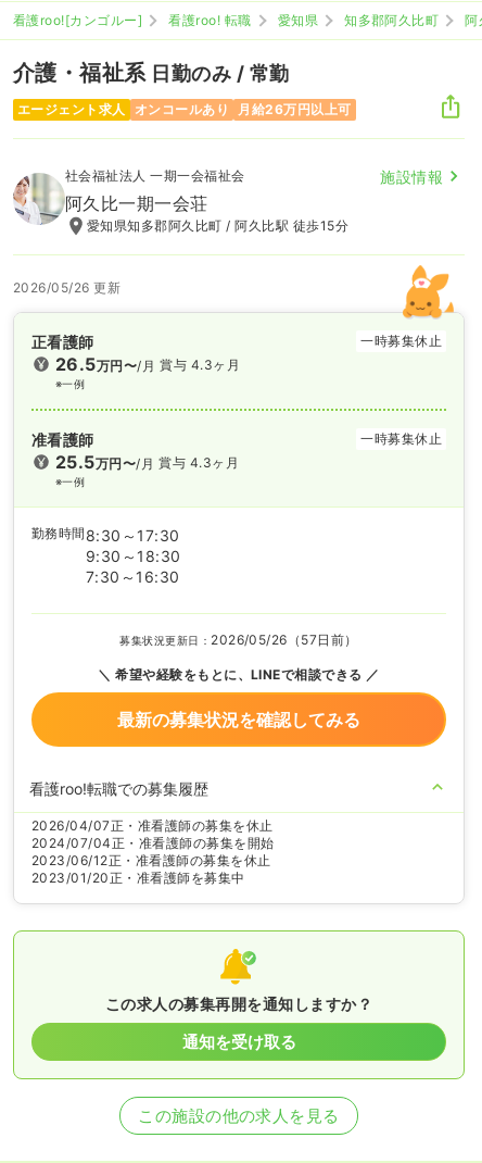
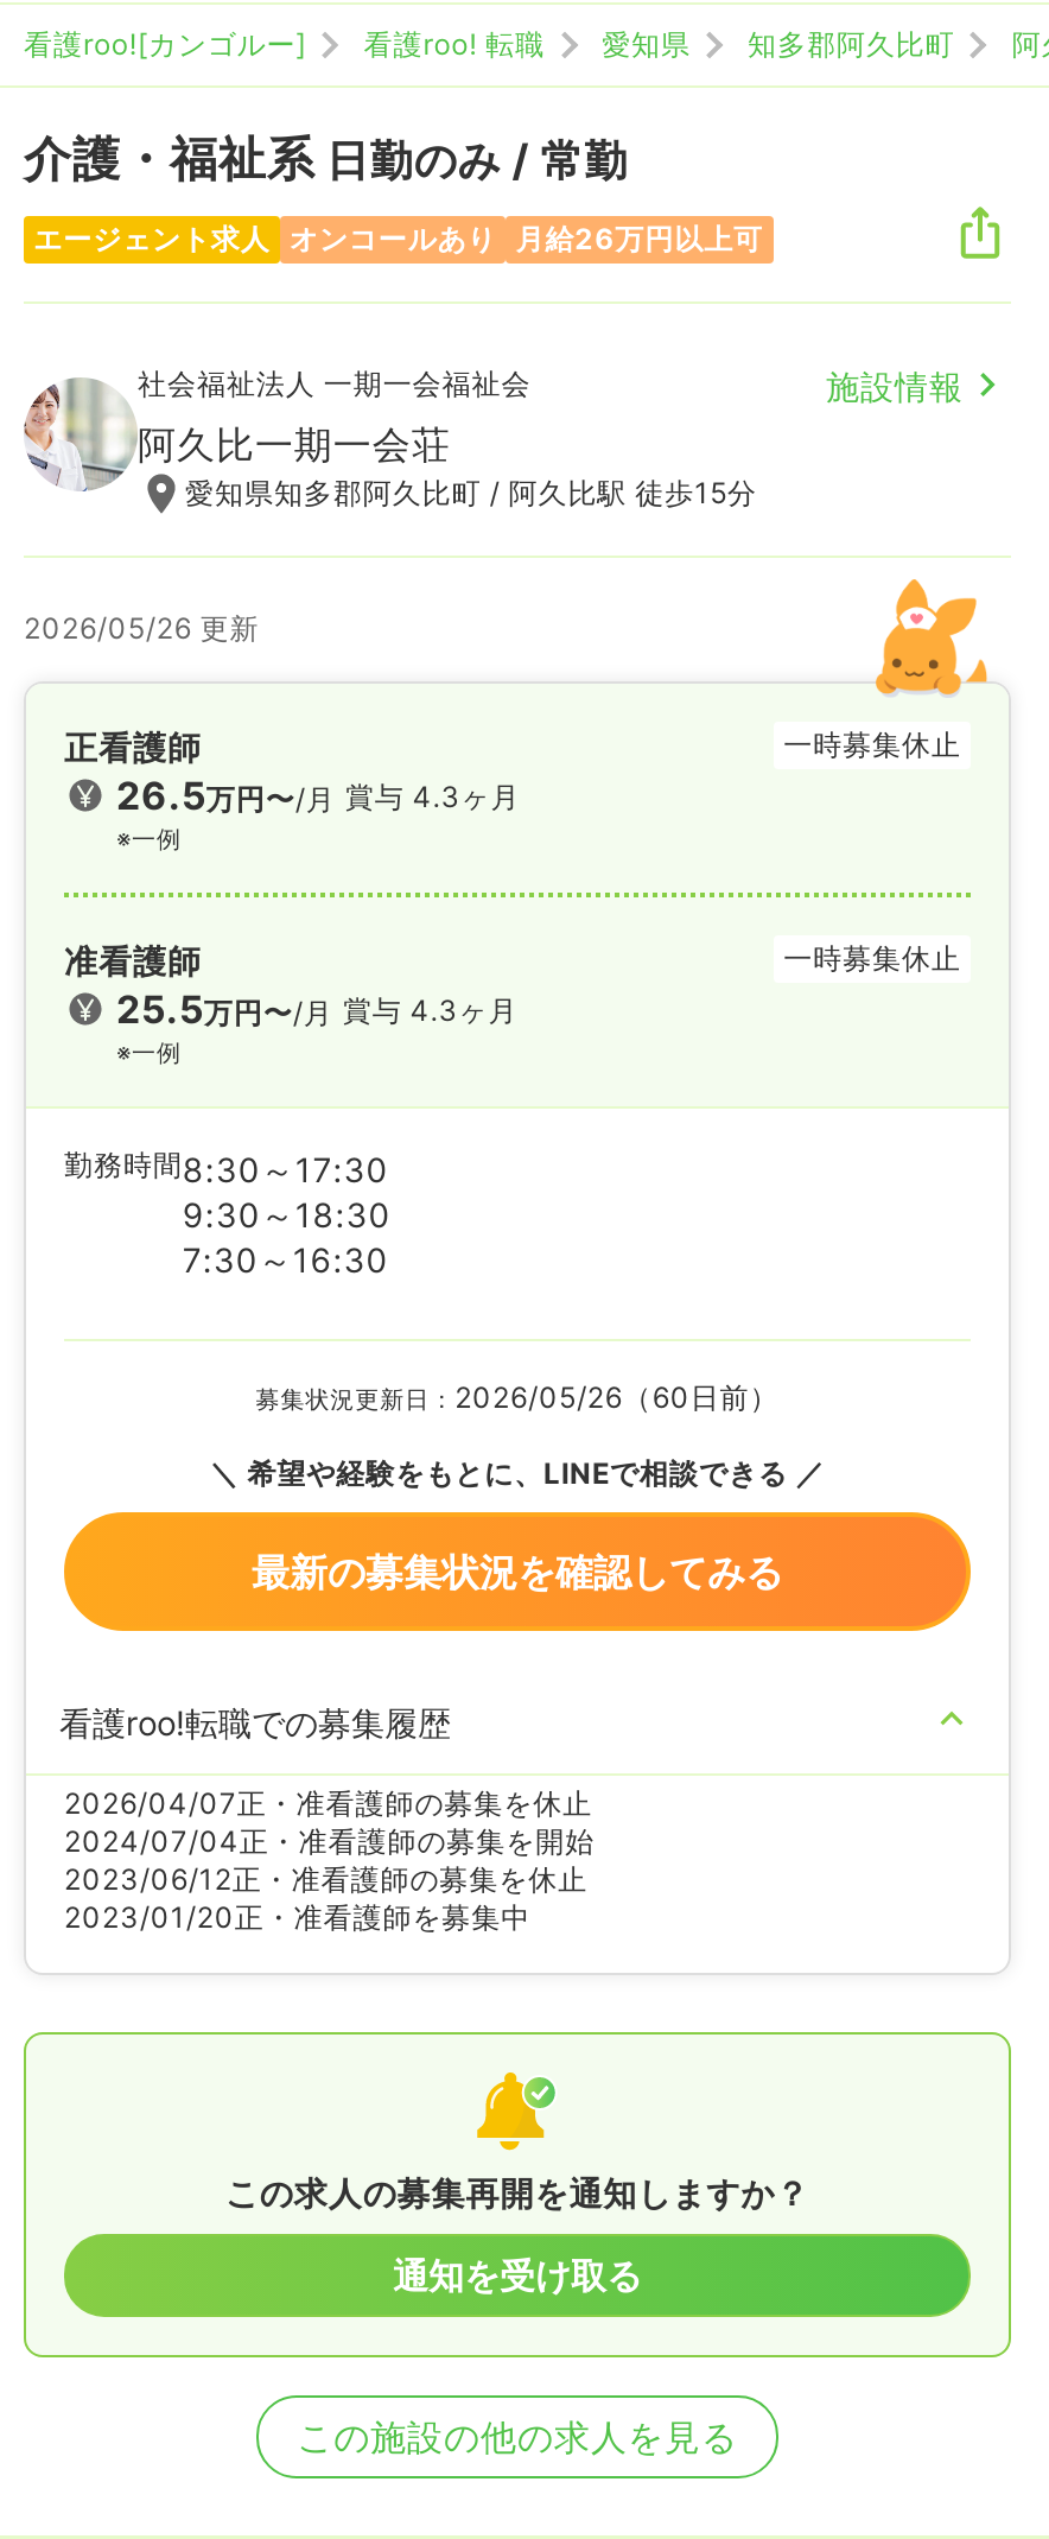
- 募集状況更新日：2026/05/26（57日前）
+ 募集状況更新日：2026/05/26（60日前）
